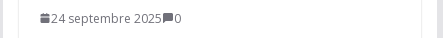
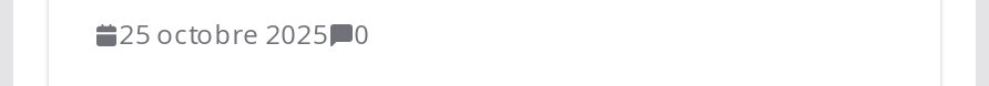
- 24 septembre 2025 0
+ 25 octobre 2025 0
